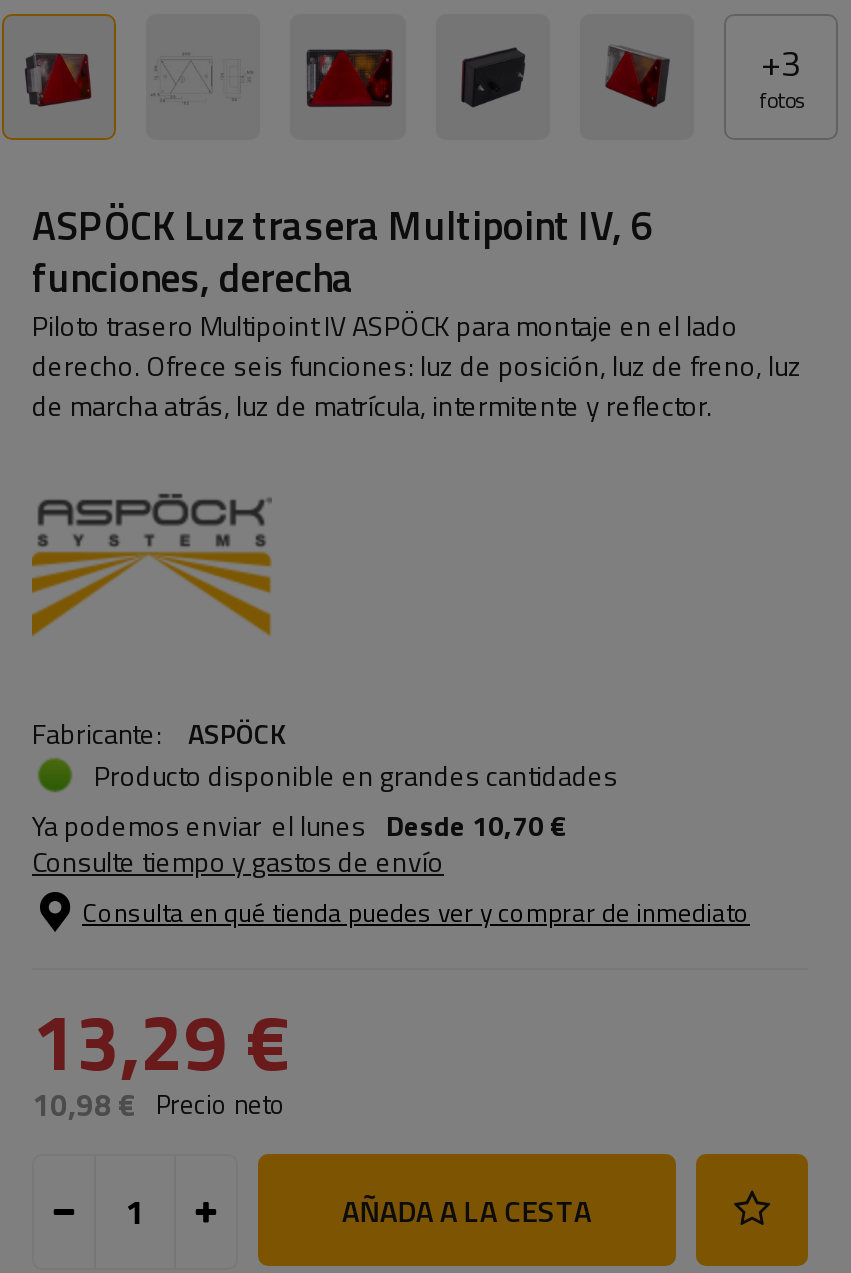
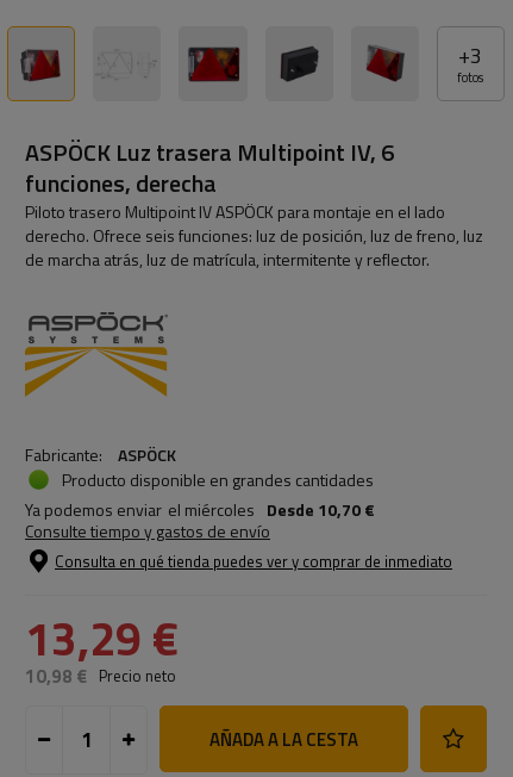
- Ya podemos enviar el lunes Desde 10,70 €
+ Ya podemos enviar el miércoles Desde 10,70 €
